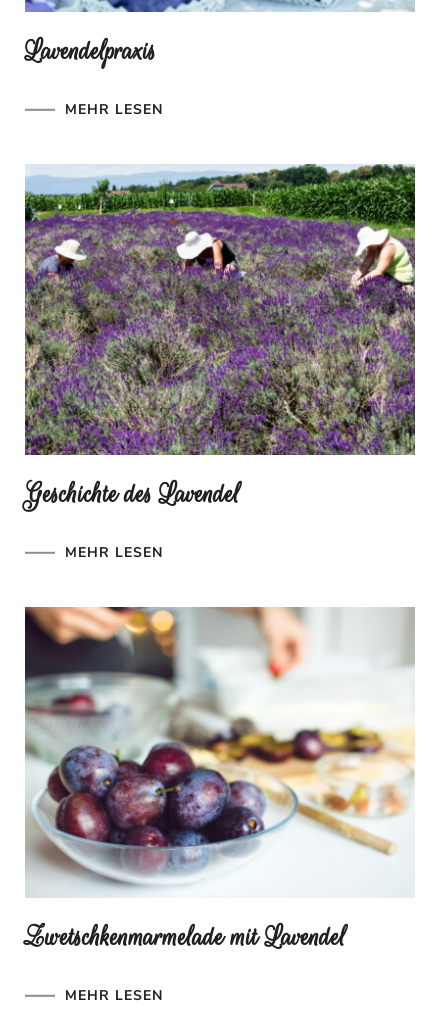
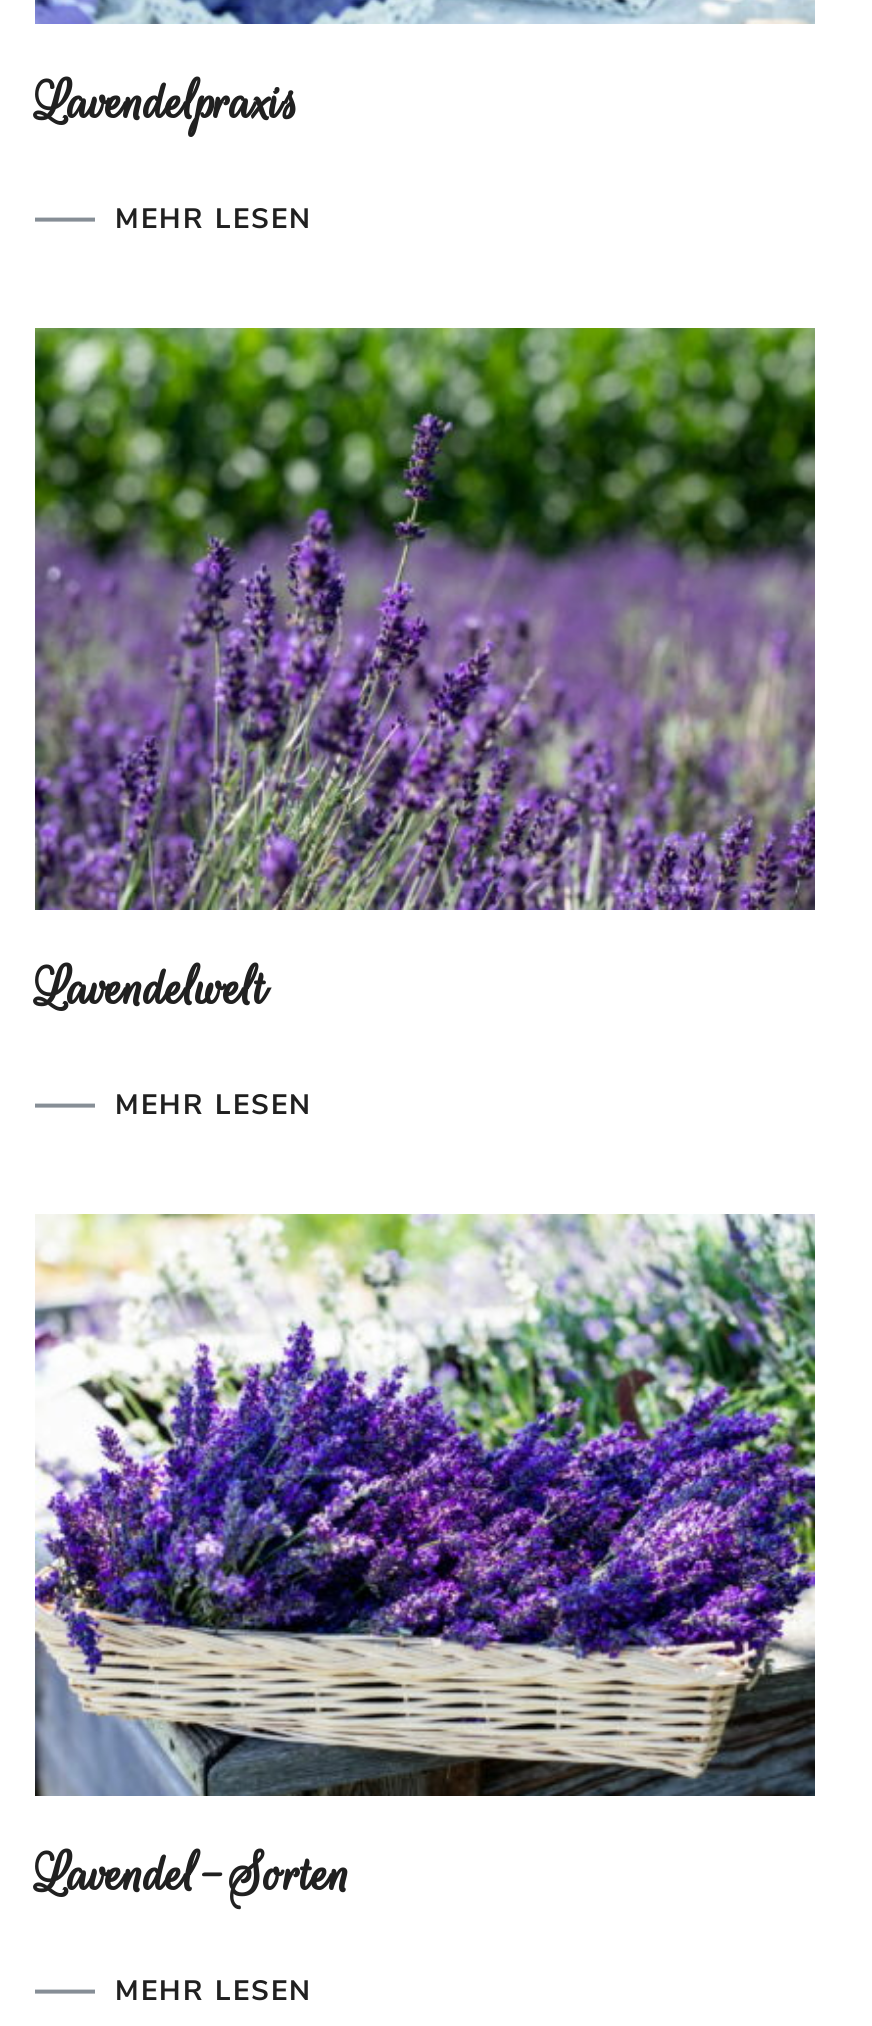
- [image]
- Geschichte des Lavendel
+ [image]
+ Lavendelwelt

- [image]
- Zwetschkenmarmelade mit Lavendel
+ [image]
+ Lavendel-Sorten
